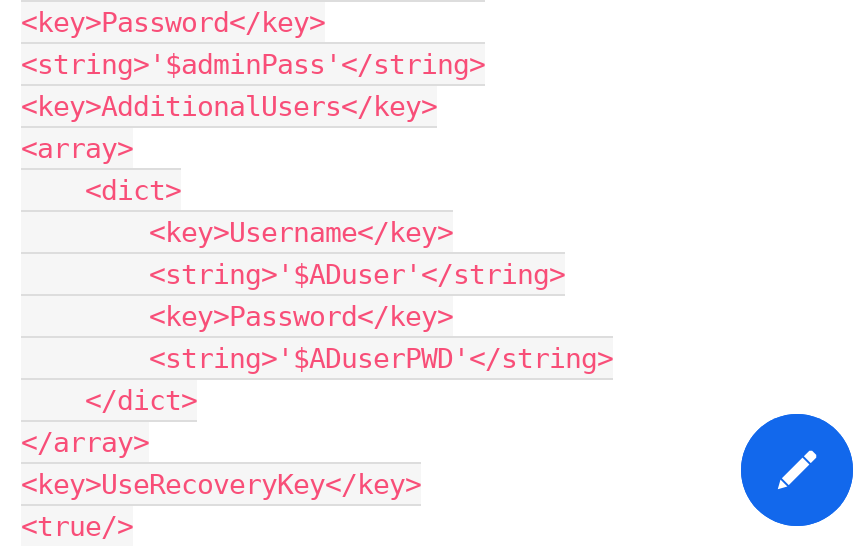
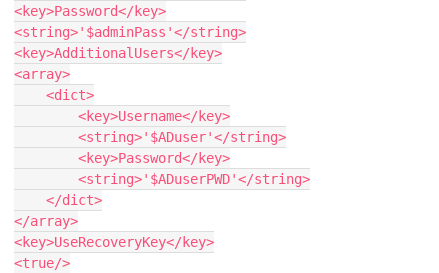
- [image]
